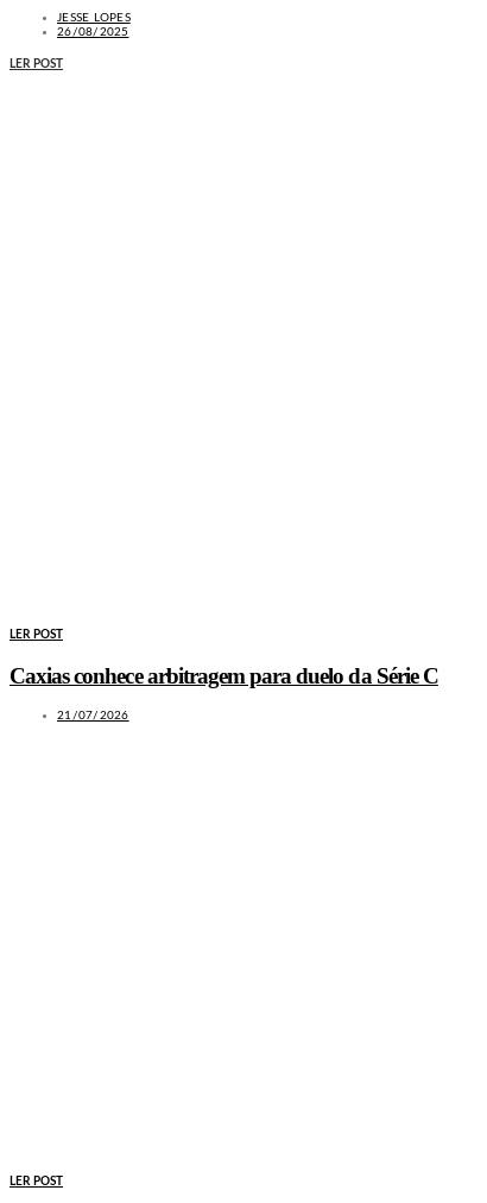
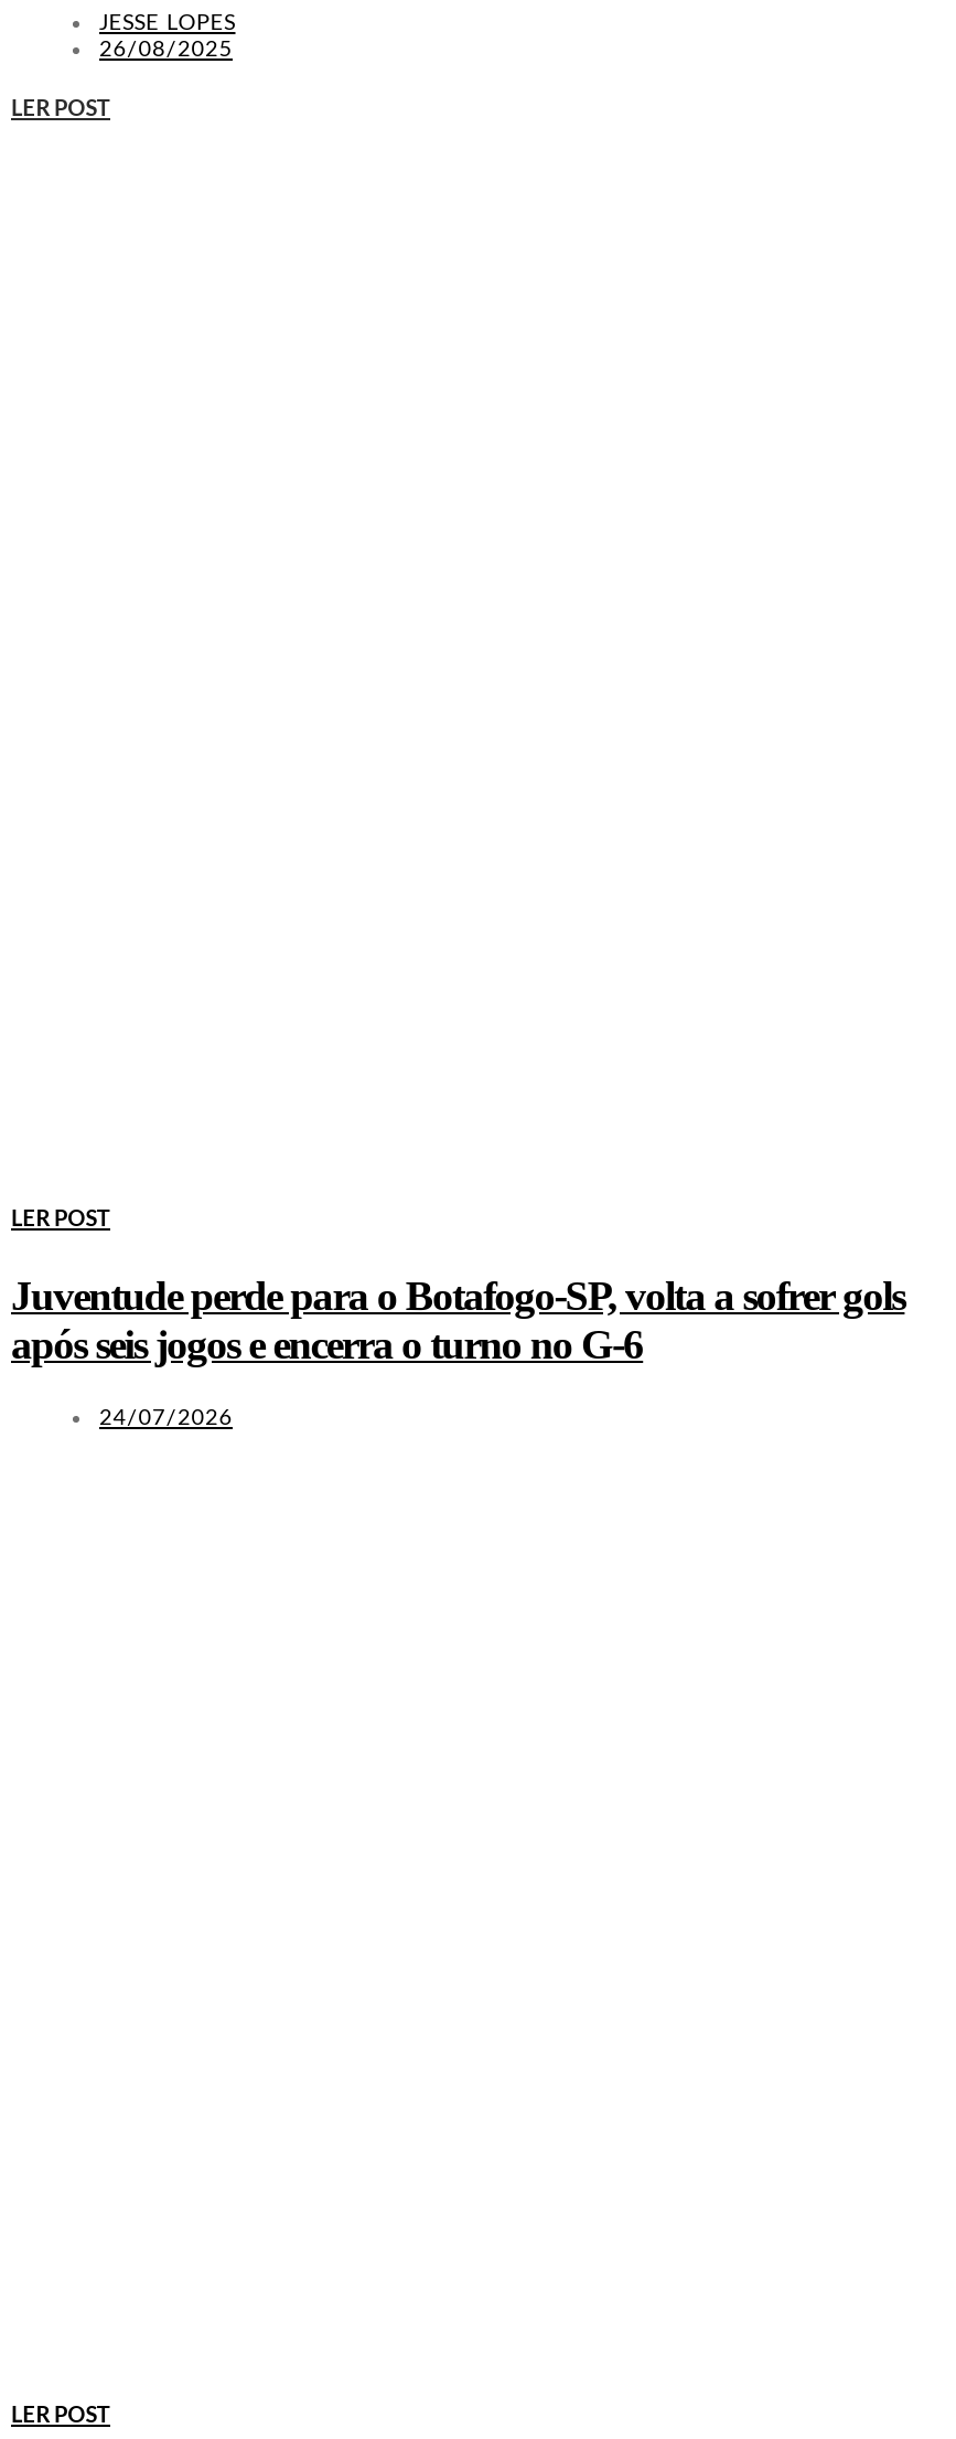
- Caxias conhece arbitragem para duelo da Série C
+ Juventude perde para o Botafogo-SP, volta a sofrer gols
+ após seis jogos e encerra o turno no G-6

- 21/07/2026
+ 24/07/2026
